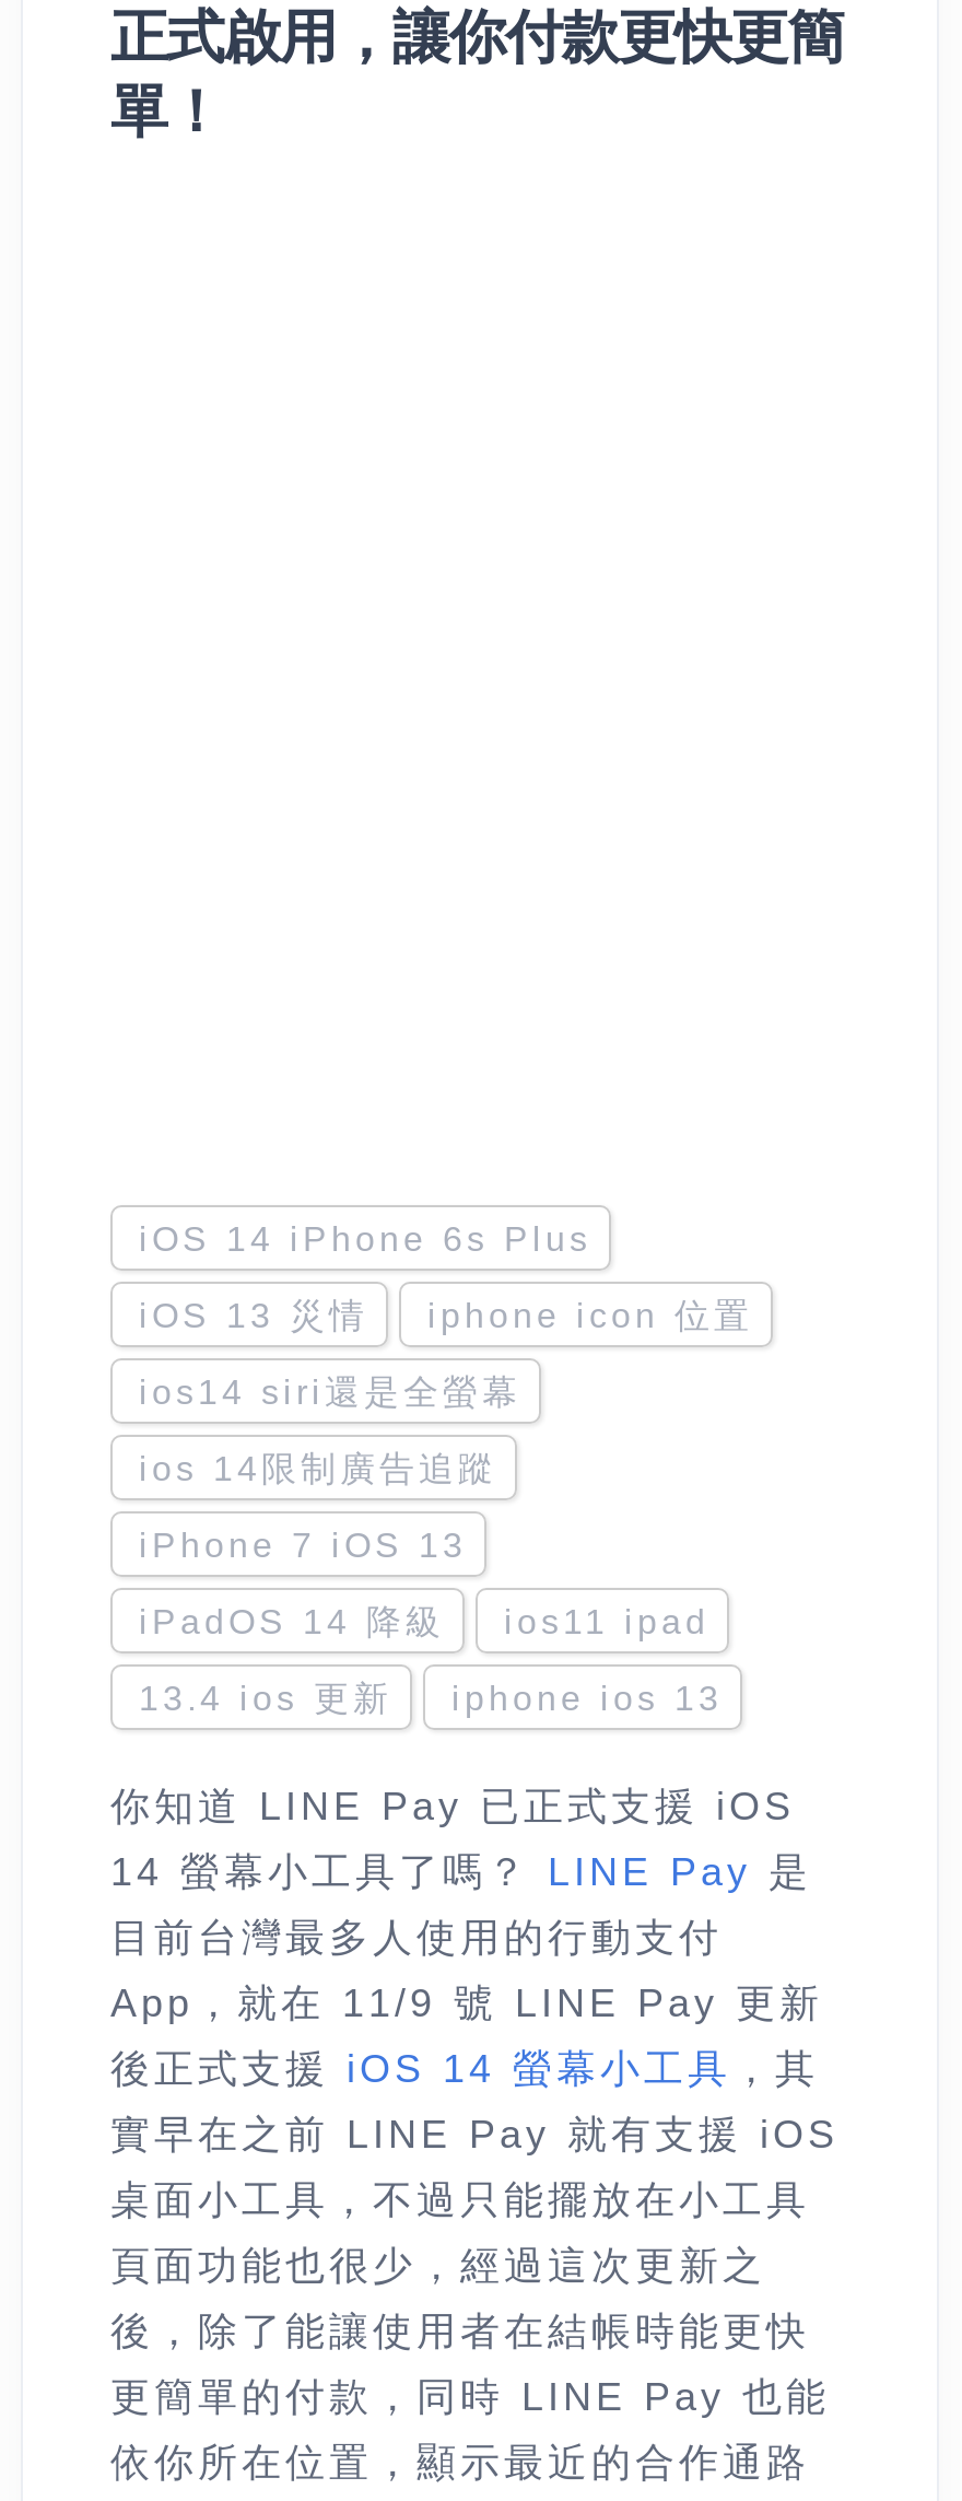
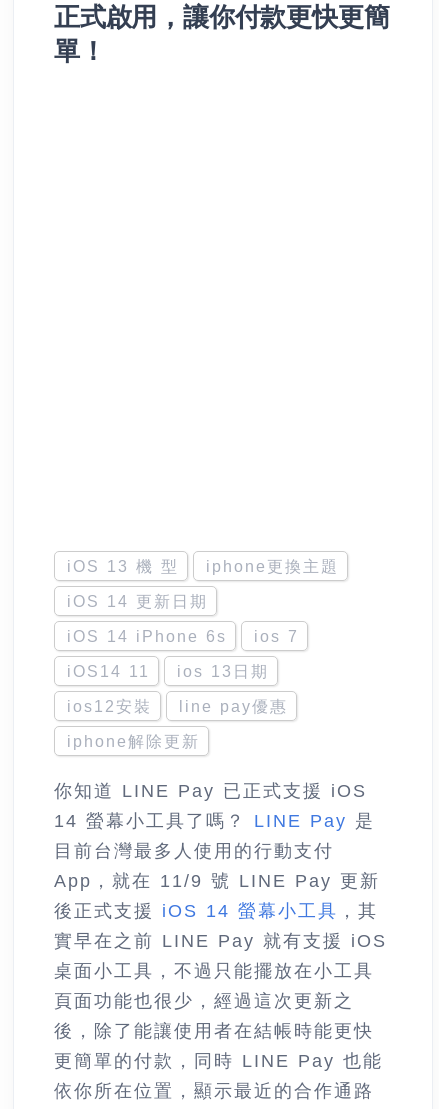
- iOS 14 iPhone 6s Plus
- iOS 13 災情
- iphone icon 位置
- ios14 siri還是全螢幕
- ios 14限制廣告追蹤
- iPhone 7 iOS 13
- iPadOS 14 降級
- ios11 ipad
- 13.4 ios 更新
- iphone ios 13
+ iOS 13 機 型
+ iphone更換主題
+ iOS 14 更新日期
+ iOS 14 iPhone 6s
+ ios 7
+ iOS14 11
+ ios 13日期
+ ios12安裝
+ line pay優惠
+ iphone解除更新
